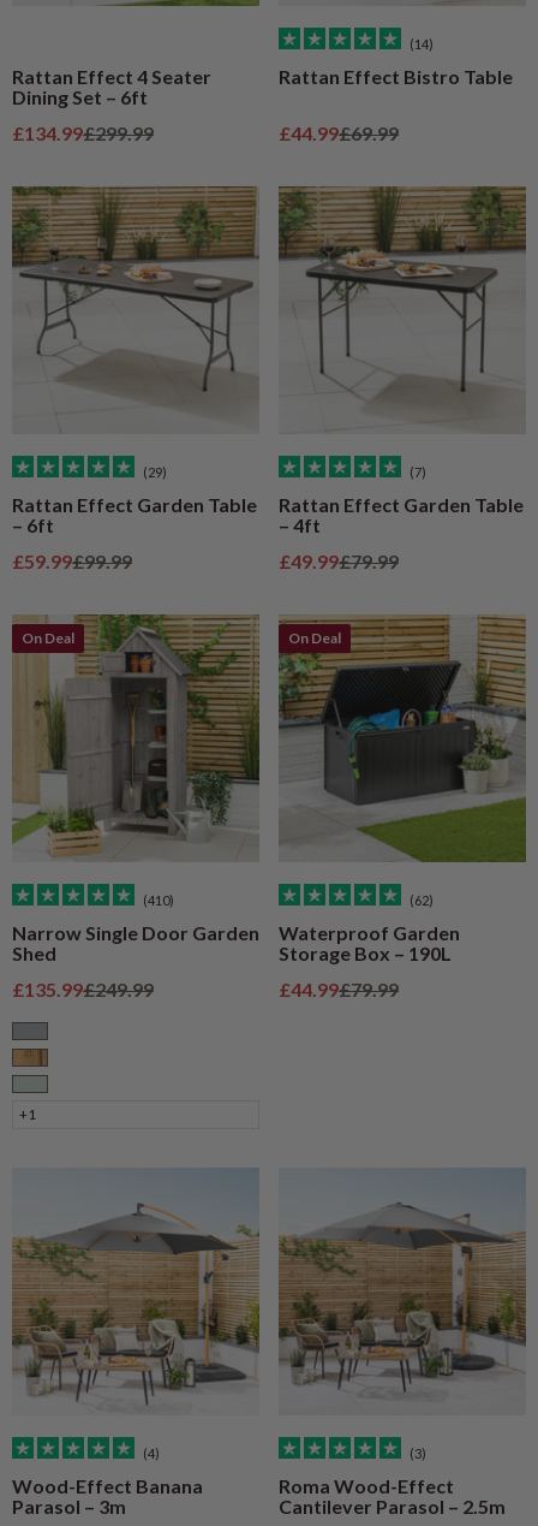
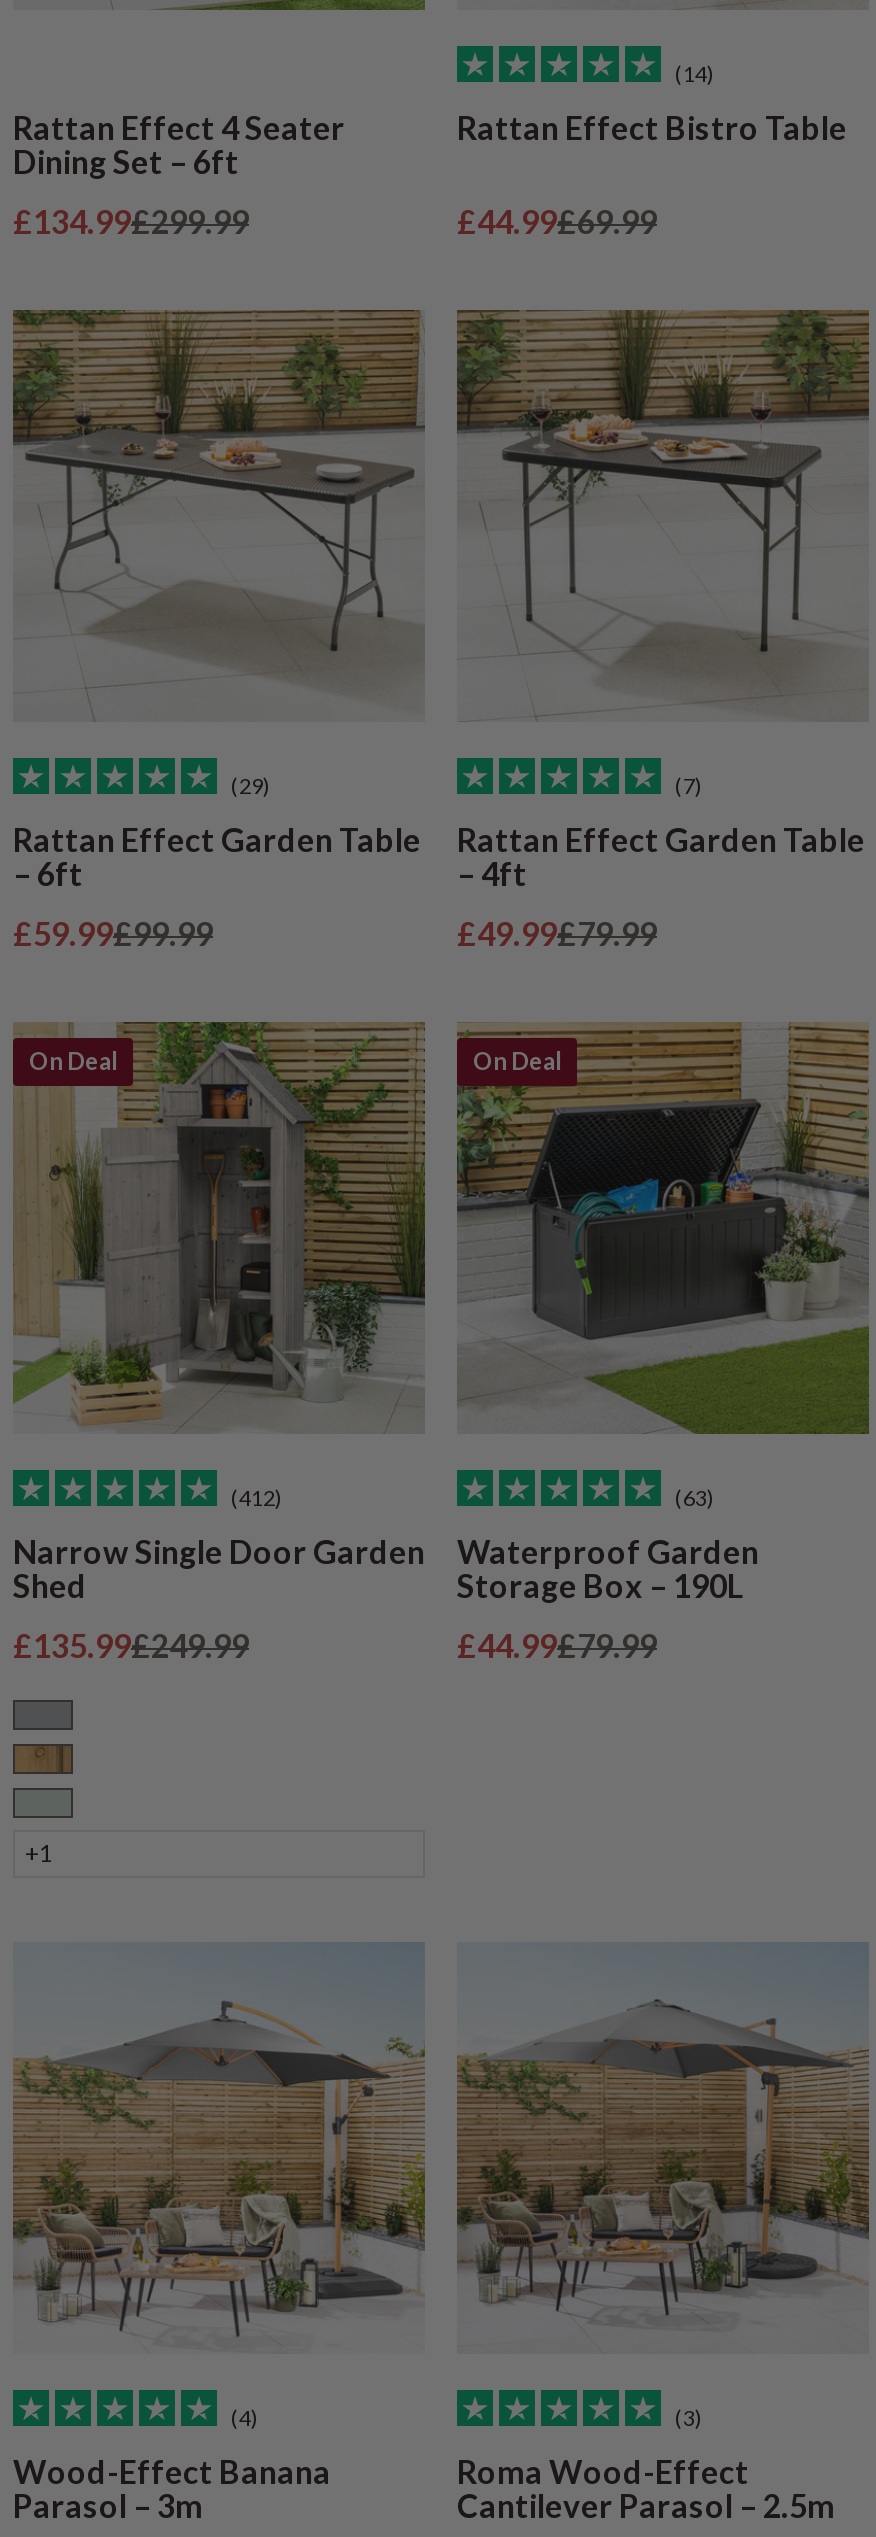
- (410)
+ (412)

- (62)
+ (63)
